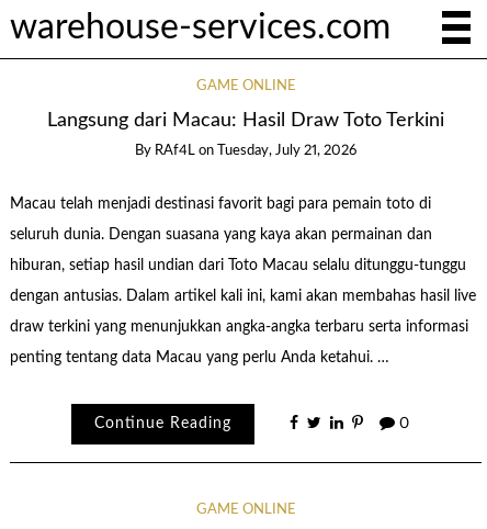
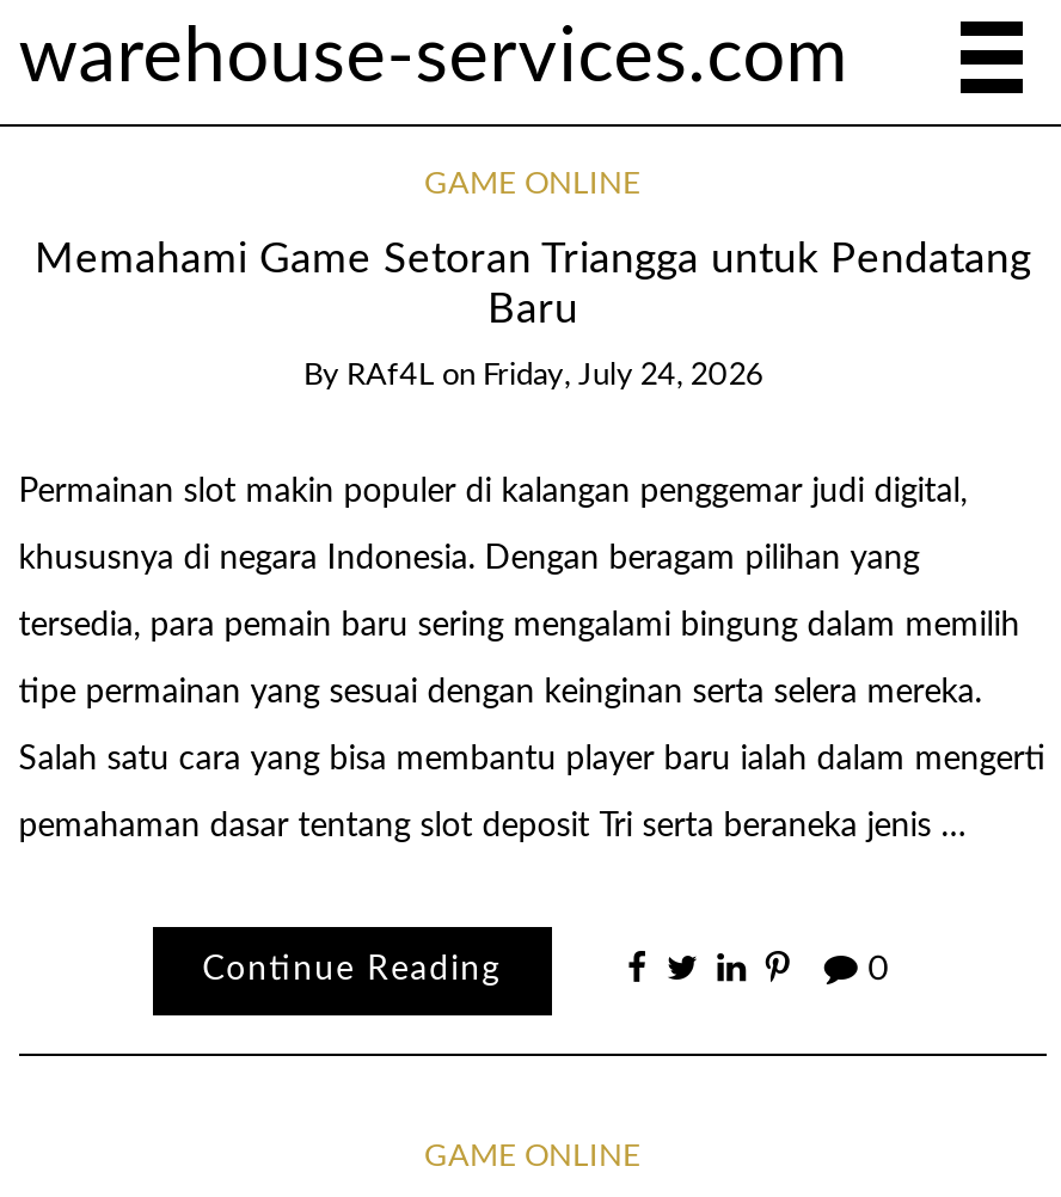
- Langsung dari Macau: Hasil Draw Toto Terkini
+ Memahami Game Setoran Triangga untuk Pendatang
+ Baru

- By RAf4L on Tuesday, July 21, 2026
+ By RAf4L on Friday, July 24, 2026

- Macau telah menjadi destinasi favorit bagi para pemain toto di
+ Permainan slot makin populer di kalangan penggemar judi digital,

- seluruh dunia. Dengan suasana yang kaya akan permainan dan
+ khususnya di negara Indonesia. Dengan beragam pilihan yang

- hiburan, setiap hasil undian dari Toto Macau selalu ditunggu-tunggu
+ tersedia, para pemain baru sering mengalami bingung dalam memilih

- dengan antusias. Dalam artikel kali ini, kami akan membahas hasil live
+ tipe permainan yang sesuai dengan keinginan serta selera mereka.

- draw terkini yang menunjukkan angka-angka terbaru serta informasi
+ Salah satu cara yang bisa membantu player baru ialah dalam mengerti

- penting tentang data Macau yang perlu Anda ketahui. …
+ pemahaman dasar tentang slot deposit Tri serta beraneka jenis …
